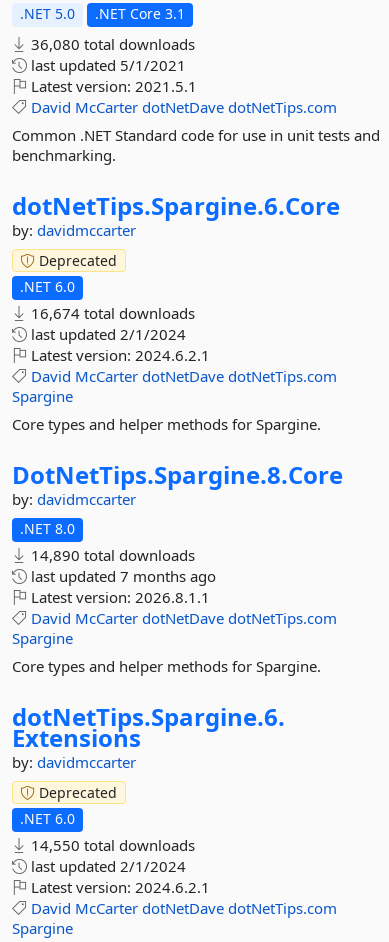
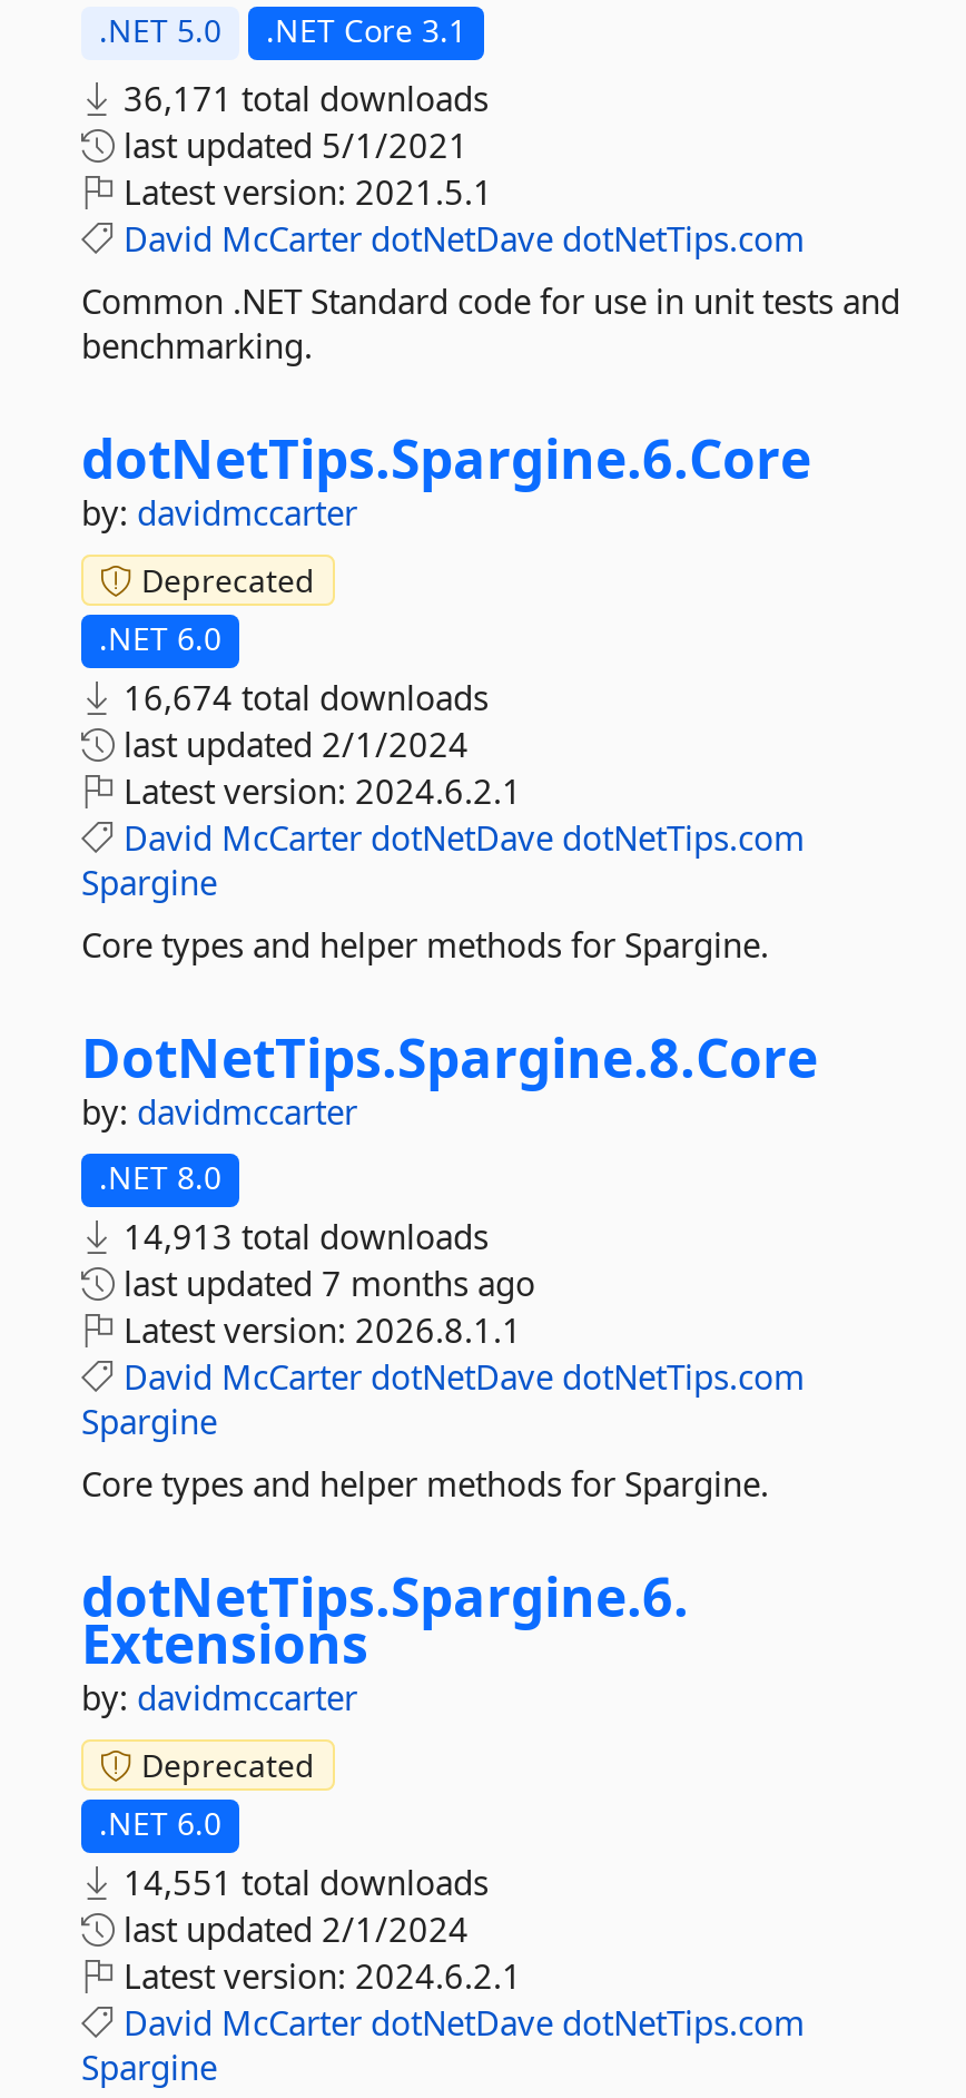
- 36,080 total downloads
+ 36,171 total downloads

- 14,890 total downloads
+ 14,913 total downloads

- 14,550 total downloads
+ 14,551 total downloads
